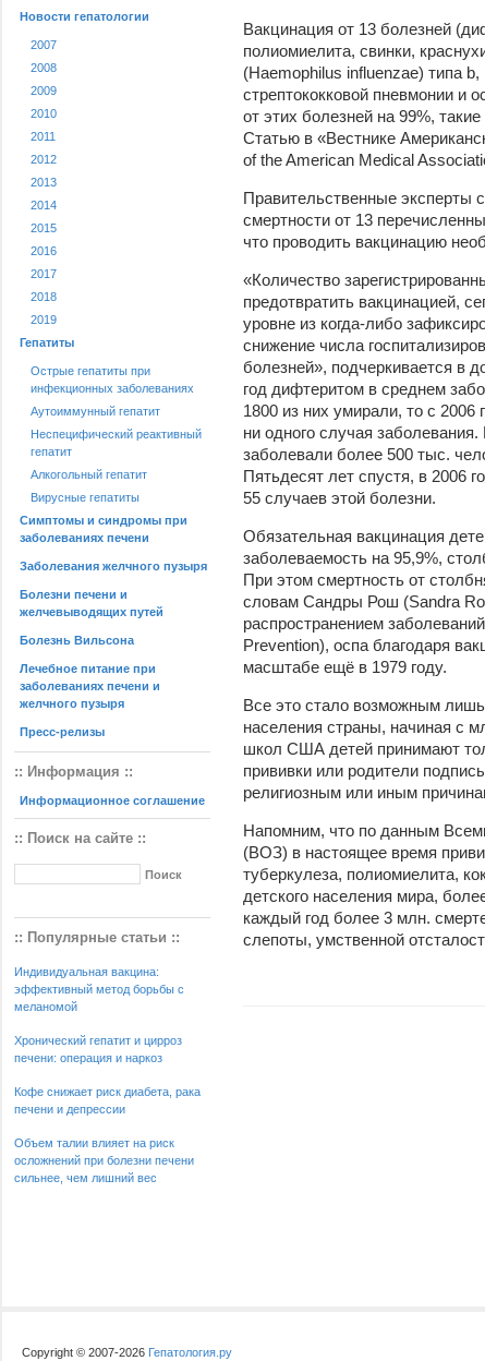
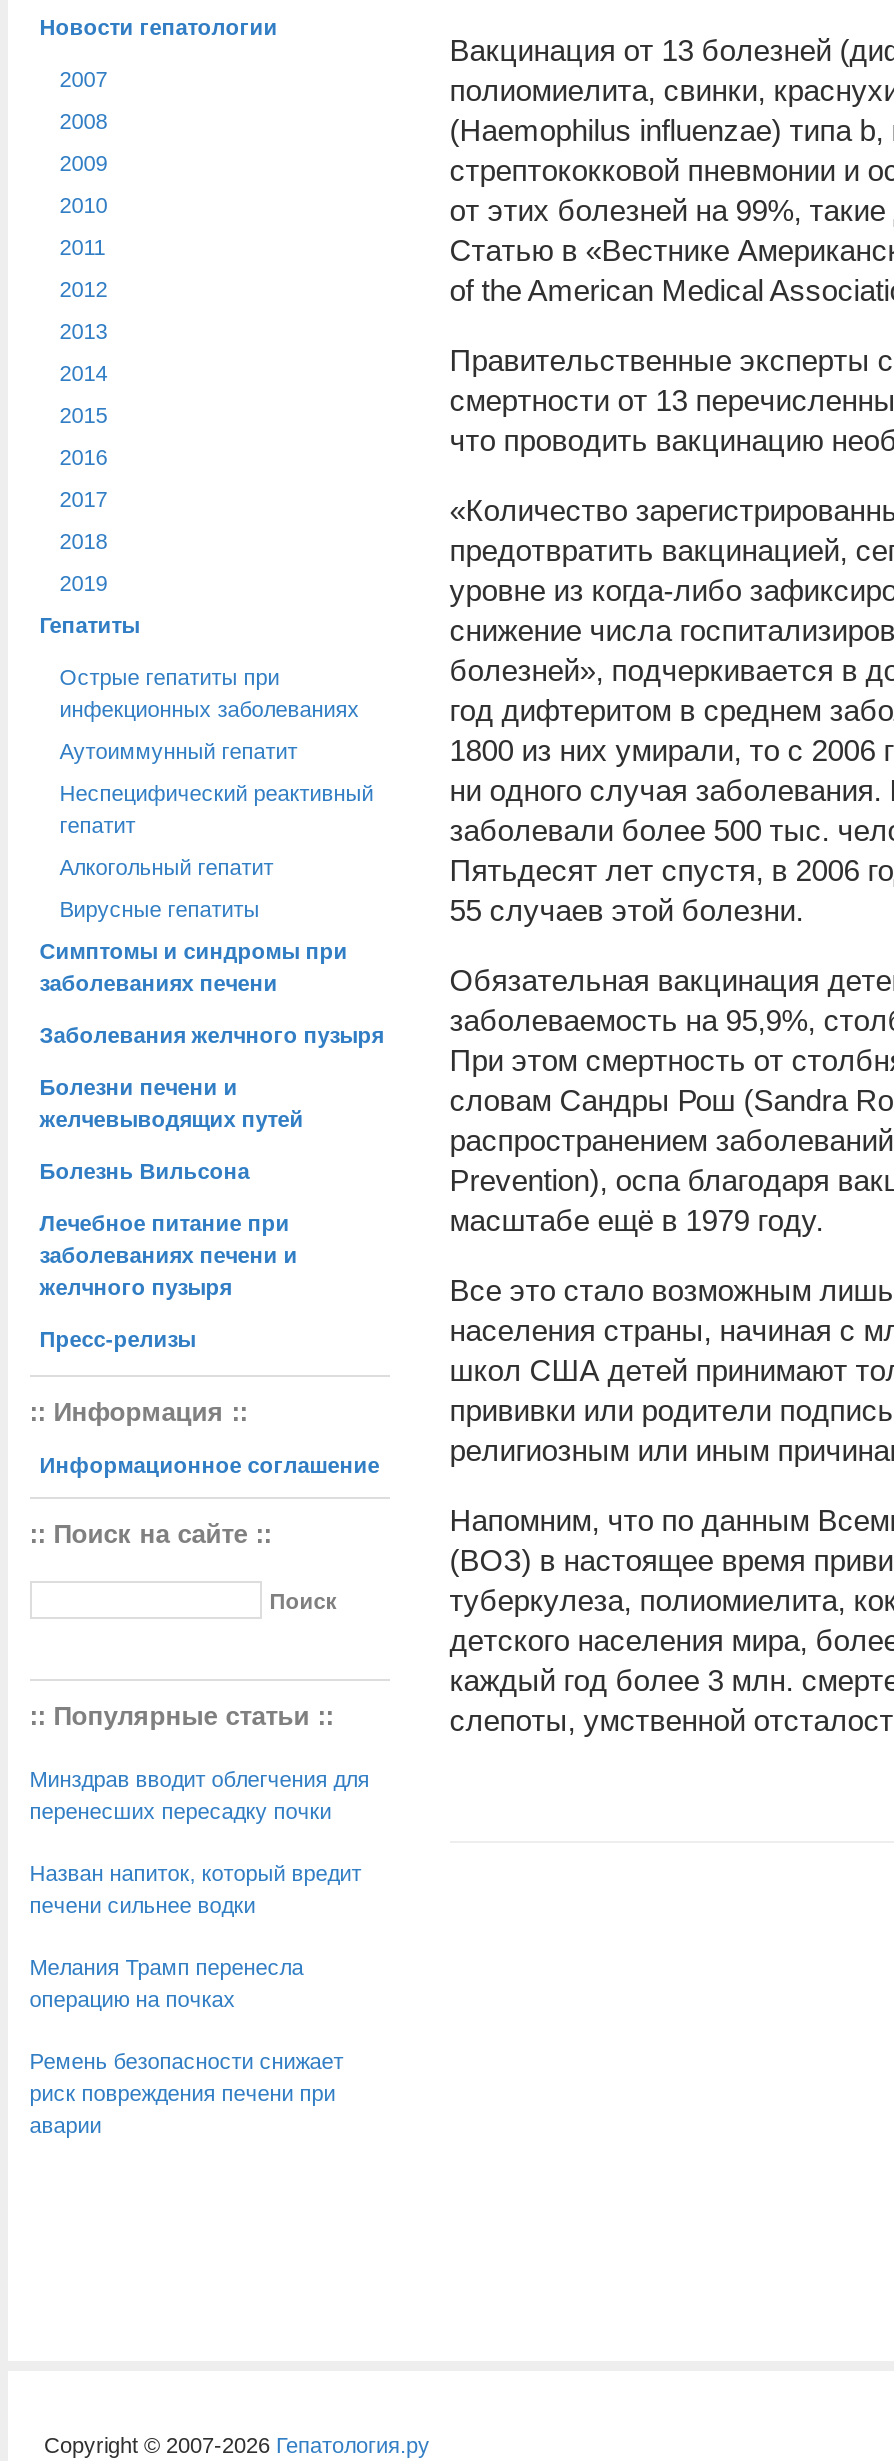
- Индивидуальная вакцина:
- эффективный метод борьбы с
- меланомой
+ Минздрав вводит облегчения для
+ перенесших пересадку почки

- Хронический гепатит и цирроз
- печени: операция и наркоз
+ Назван напиток, который вредит
+ печени сильнее водки

- Кофе снижает риск диабета, рака
- печени и депрессии
+ Мелания Трамп перенесла
+ операцию на почках

- Объем талии влияет на риск
- осложнений при болезни печени
- сильнее, чем лишний вес
+ Ремень безопасности снижает
+ риск повреждения печени при
+ аварии
